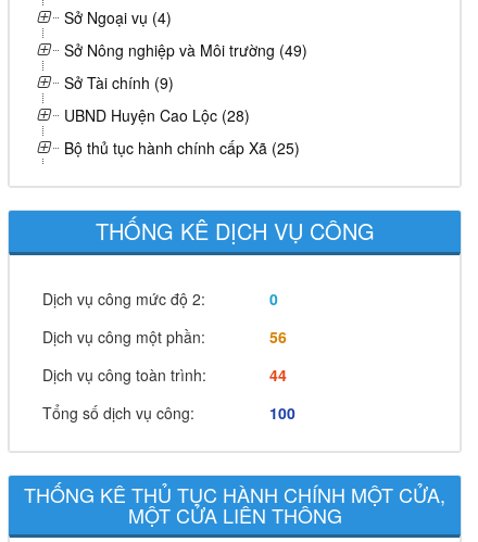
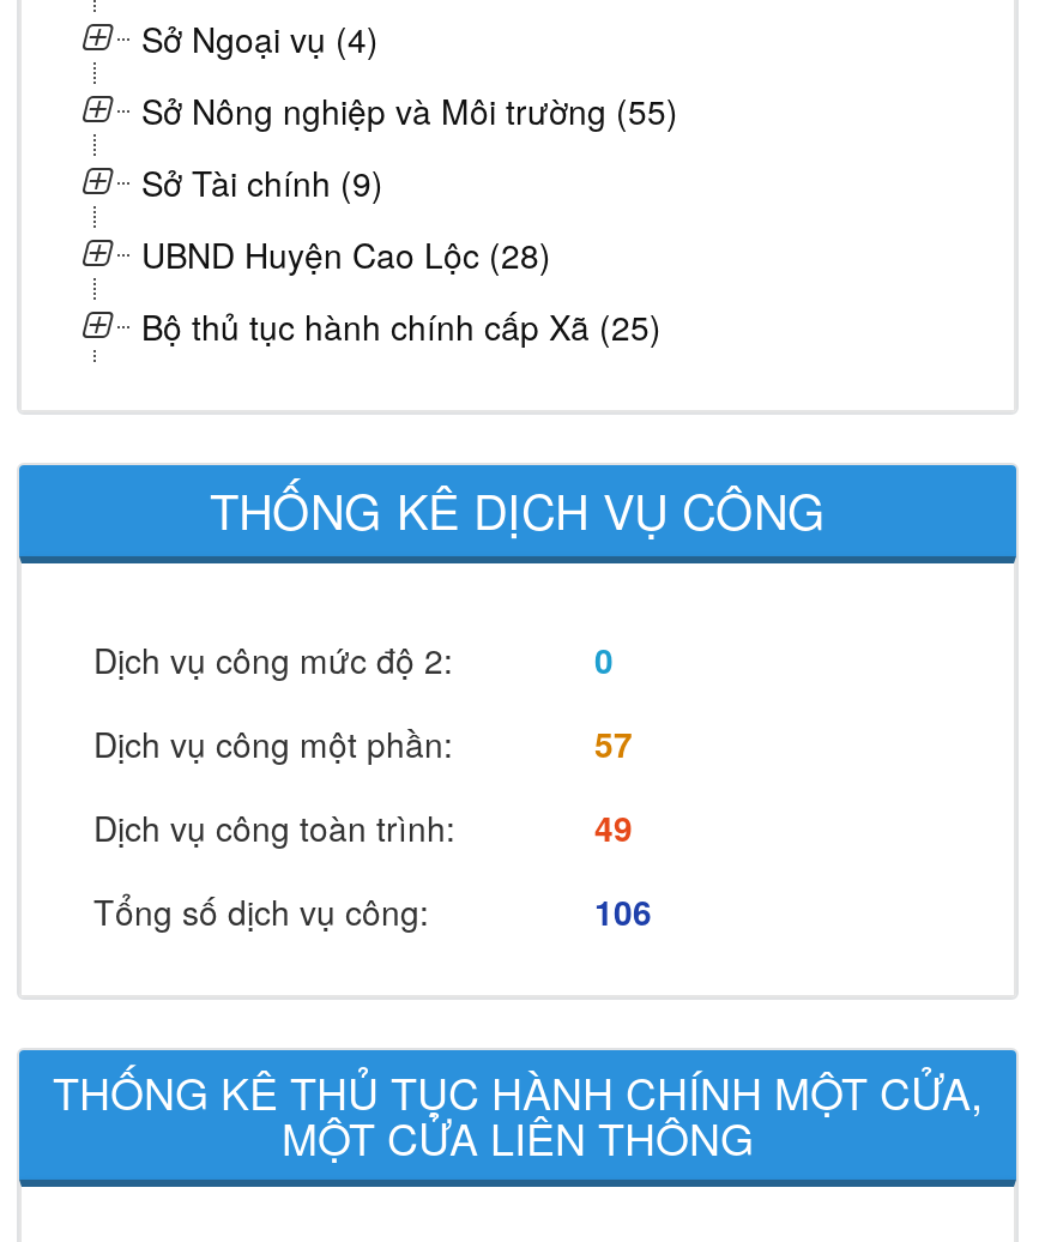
- Sở Nông nghiệp và Môi trường (49)
+ Sở Nông nghiệp và Môi trường (55)

- 56
+ 57

- 44
+ 49

- 100
+ 106
